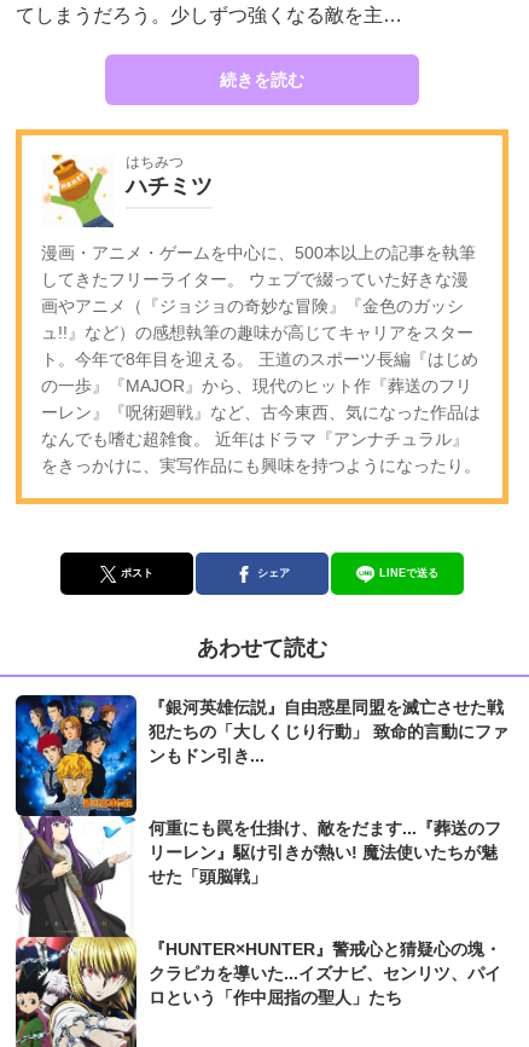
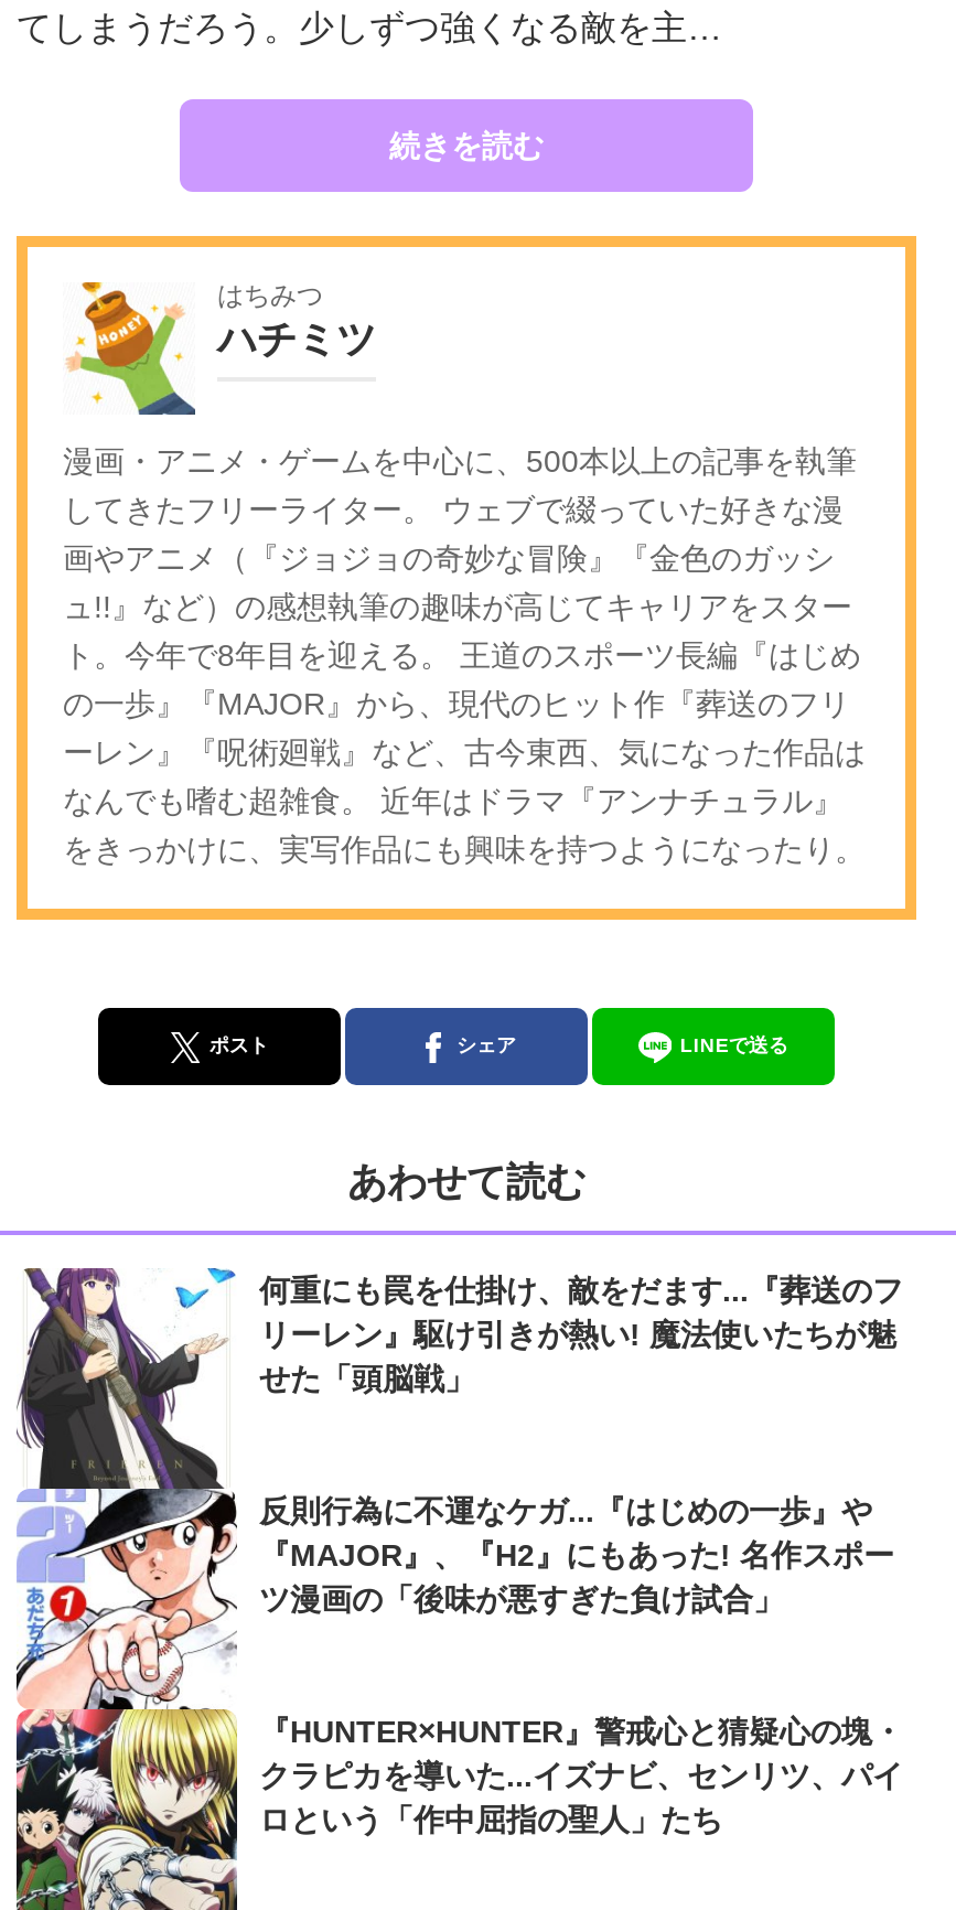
- [image]
- 『銀河英雄伝説』自由惑星同盟を滅亡させた戦
- 犯たちの「大しくじり行動」 致命的言動にファ
- ンもドン引き...

moved up: 何重にも罠を仕掛け、敵をだます...『葬送のフ | リーレン』駆け引きが熱い! 魔法使いたちが魅 | せた「頭脳戦」

+ [image]
+ 反則行為に不運なケガ...『はじめの一歩』や
+ 『MAJOR』、『H2』にもあった! 名作スポー
+ ツ漫画の「後味が悪すぎた負け試合」
